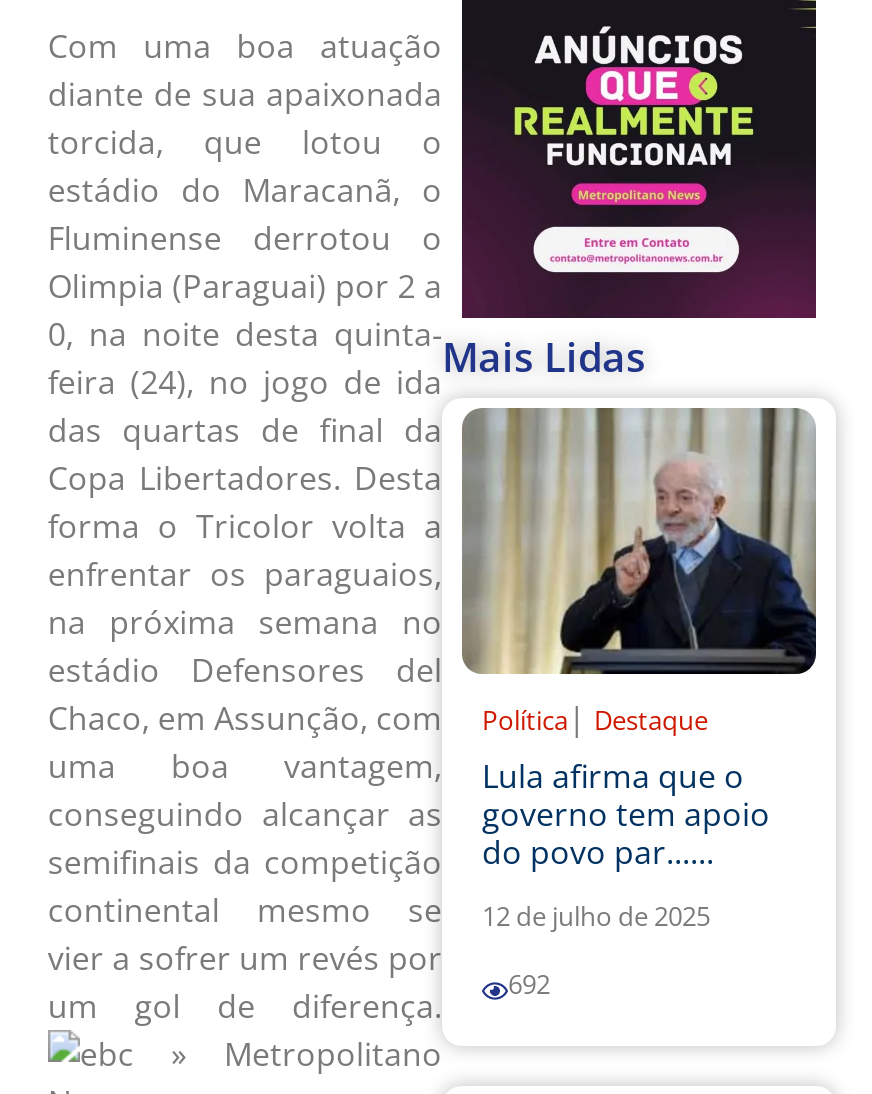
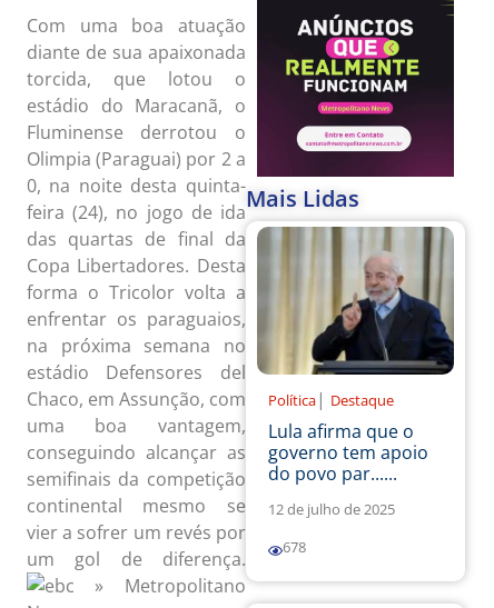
- 692
+ 678
